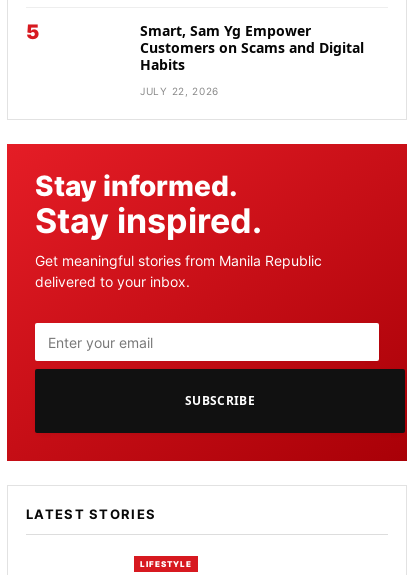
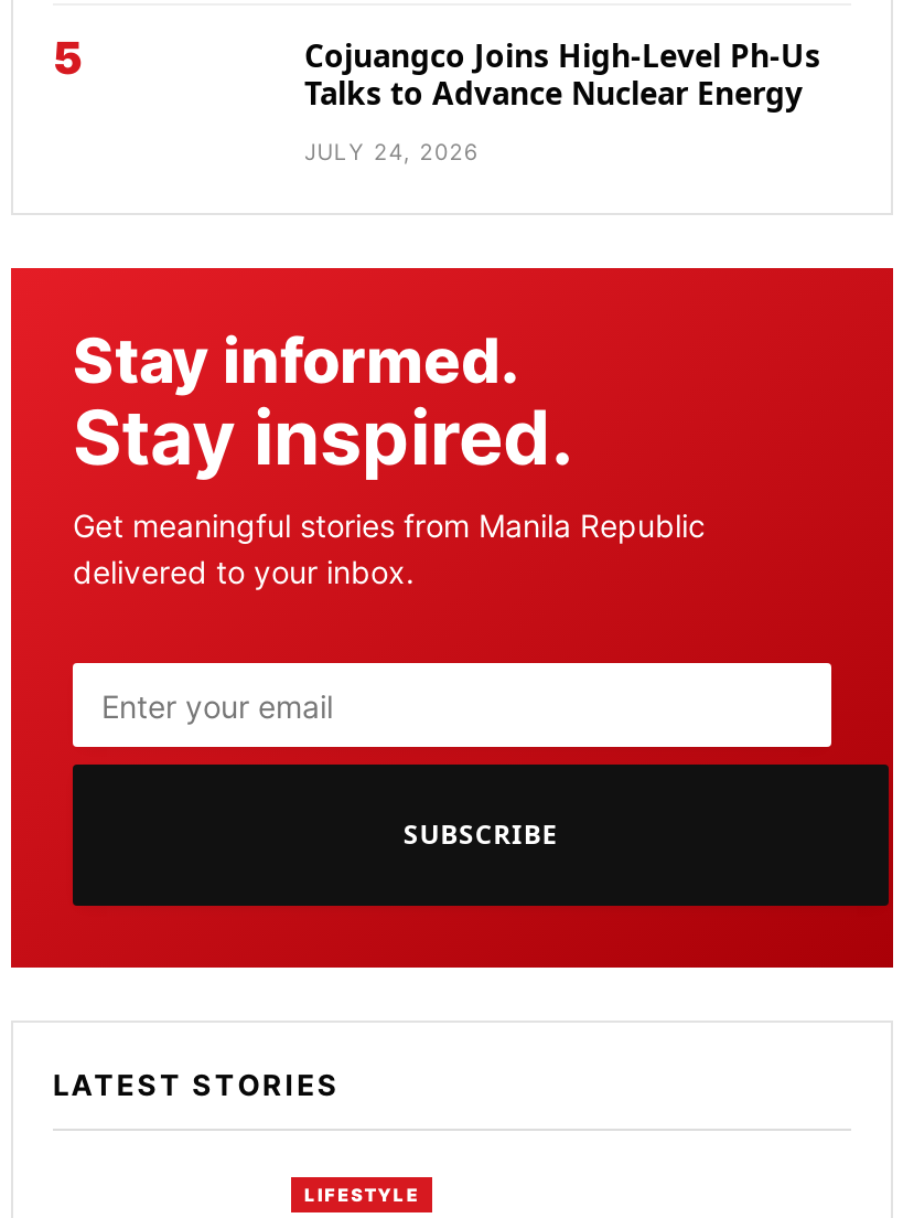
- Smart, Sam Yg Empower
- Customers on Scams and Digital
- Habits
+ Cojuangco Joins High-Level Ph-Us
+ Talks to Advance Nuclear Energy

- JULY 22, 2026
+ JULY 24, 2026
